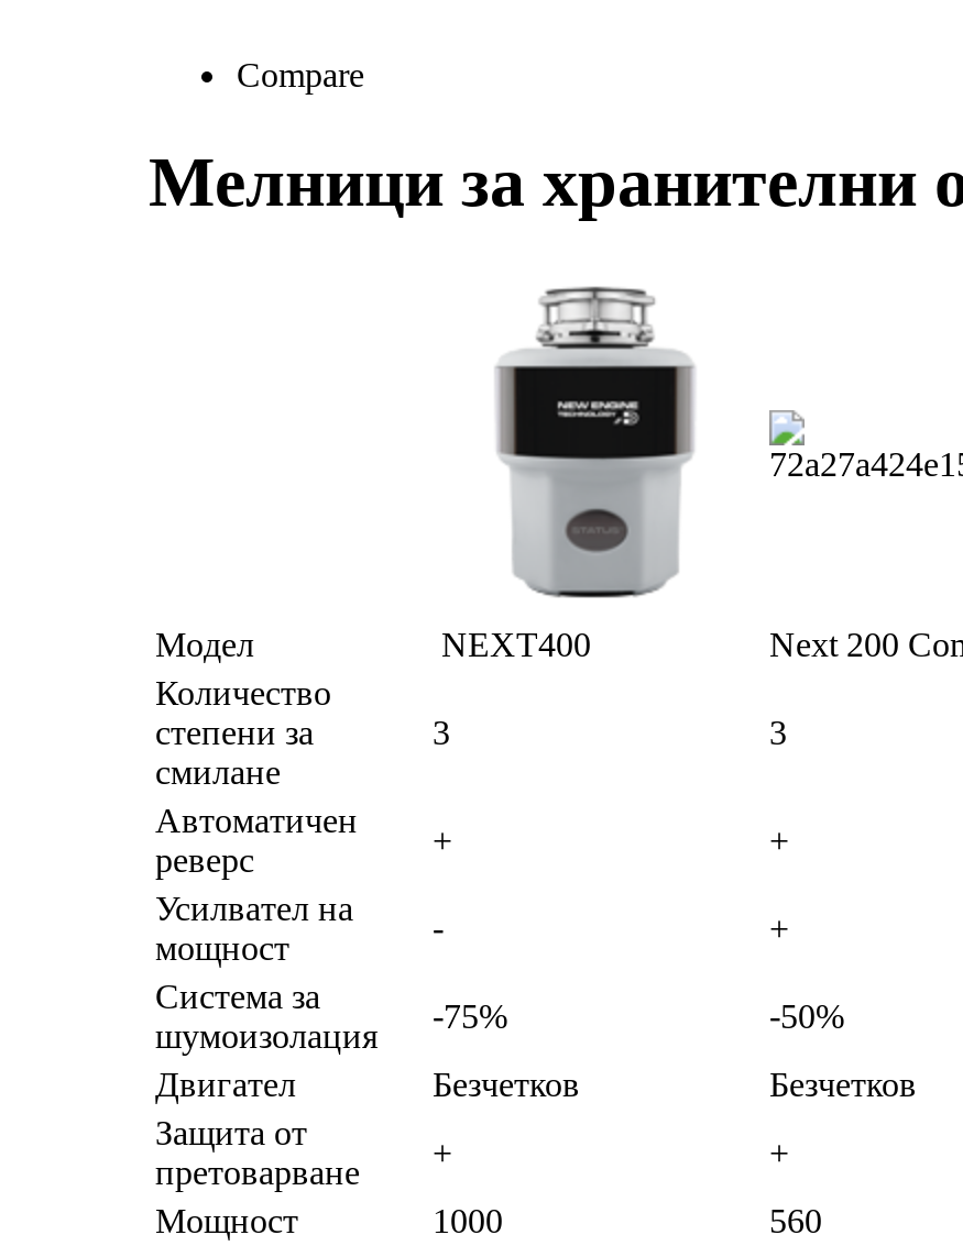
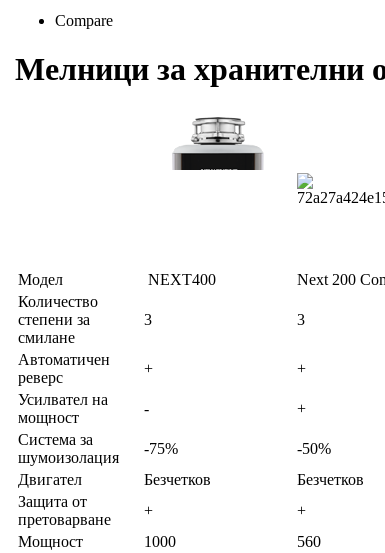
- [image]
